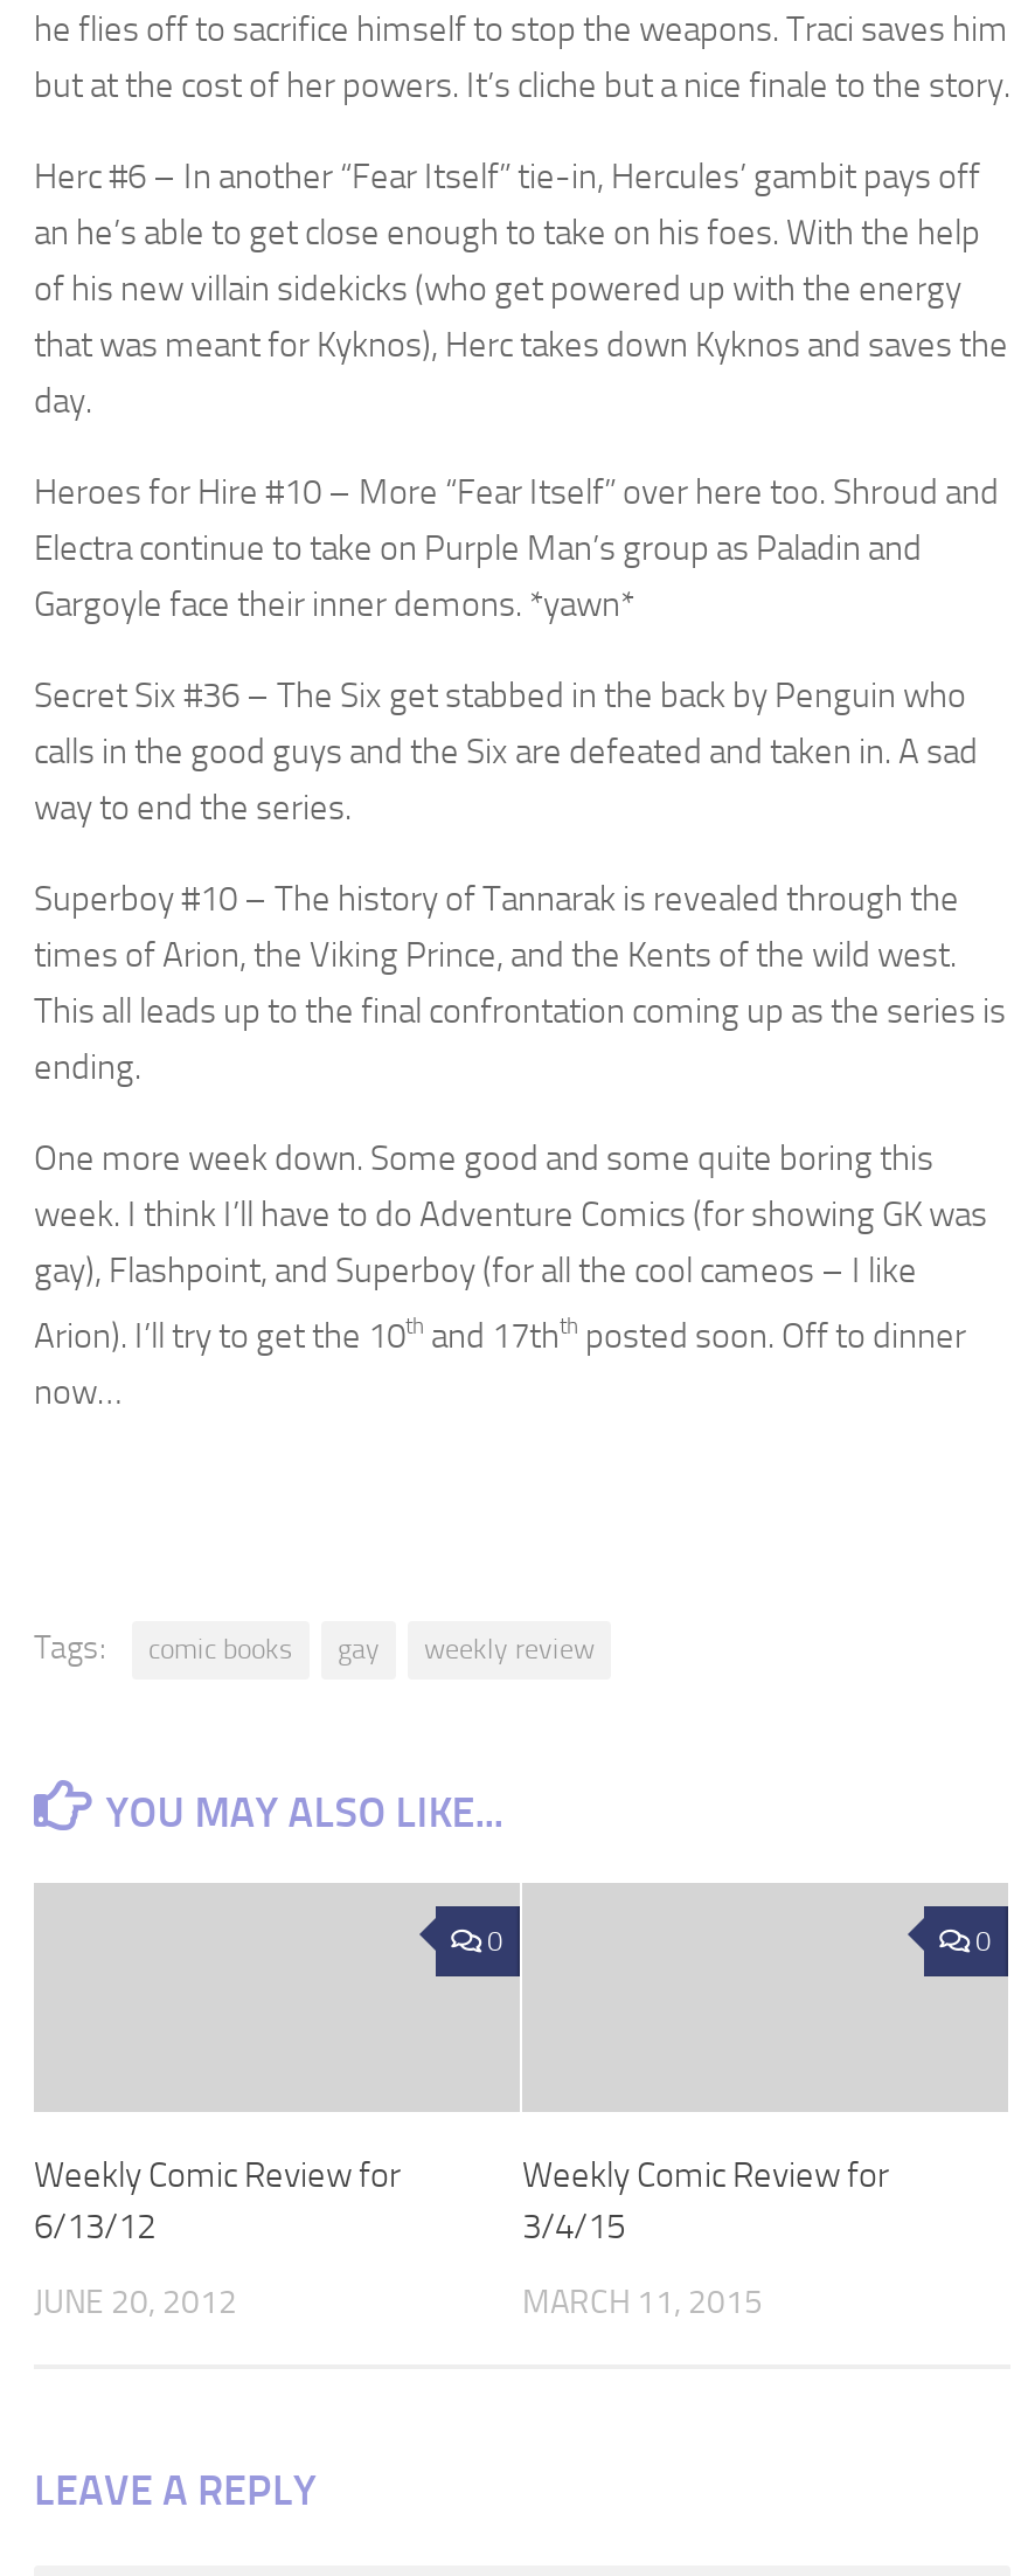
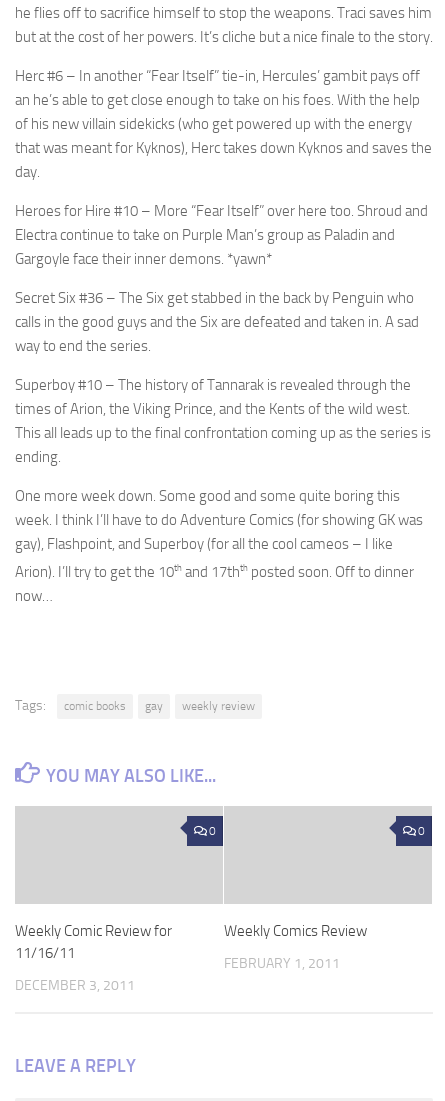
- Weekly Comic Review for
- 3/4/15
+ Weekly Comics Review

- 6/13/12
+ 11/16/11

- JUNE 20, 2012
+ DECEMBER 3, 2011

- MARCH 11, 2015
+ FEBRUARY 1, 2011
